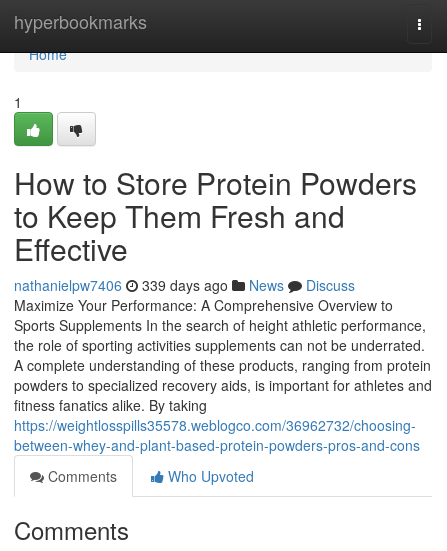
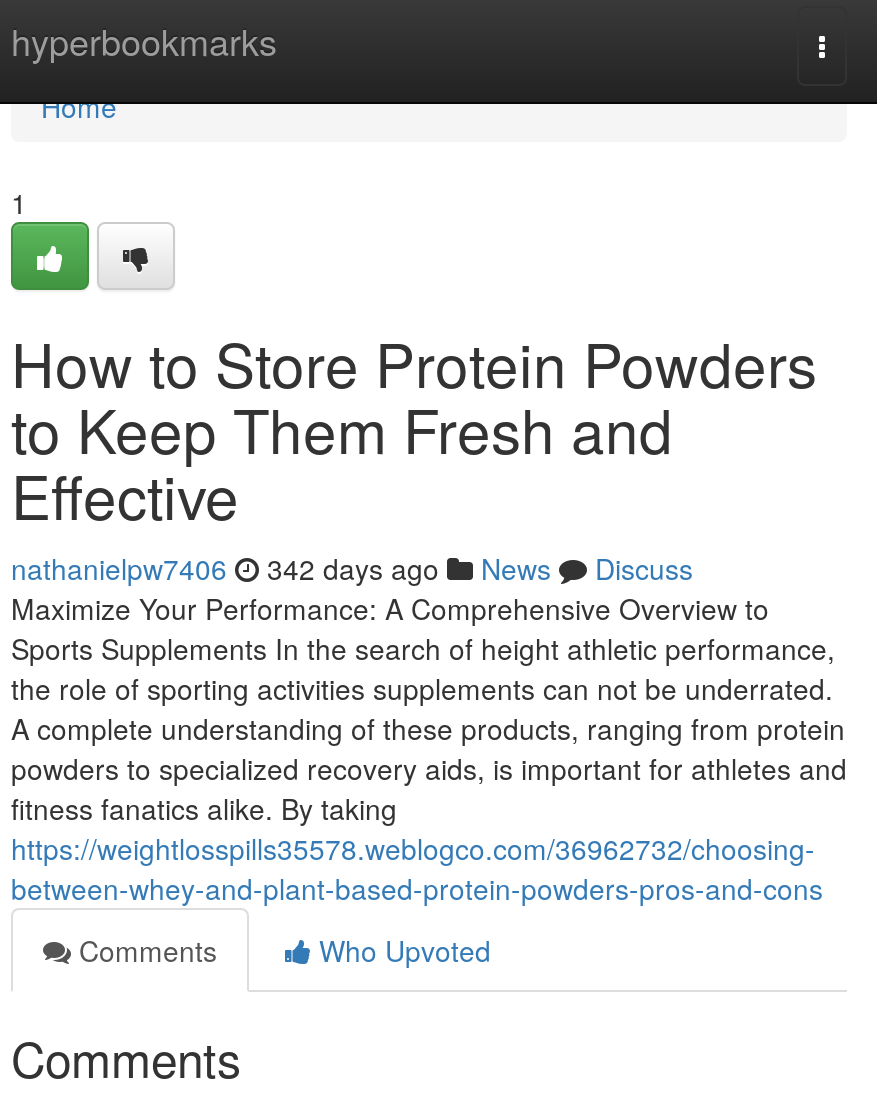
- nathanielpw7406 339 days ago News Discuss
+ nathanielpw7406 342 days ago News Discuss
